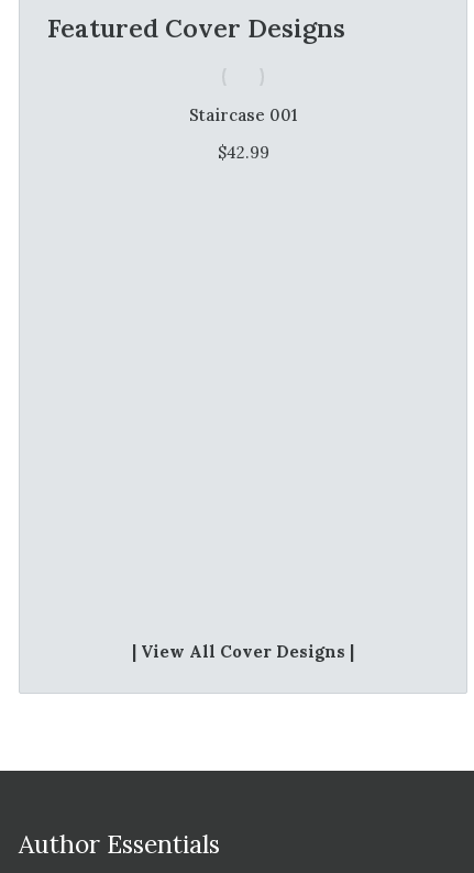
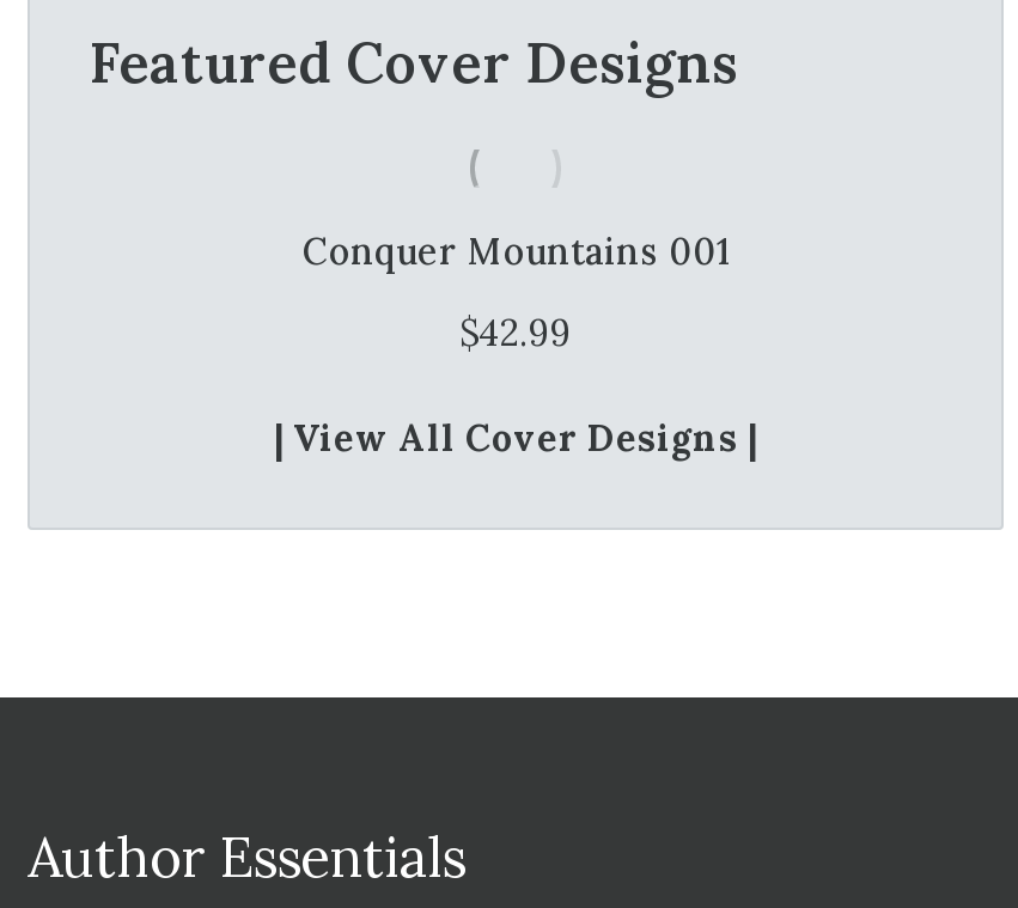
- Staircase 001
+ Conquer Mountains 001
